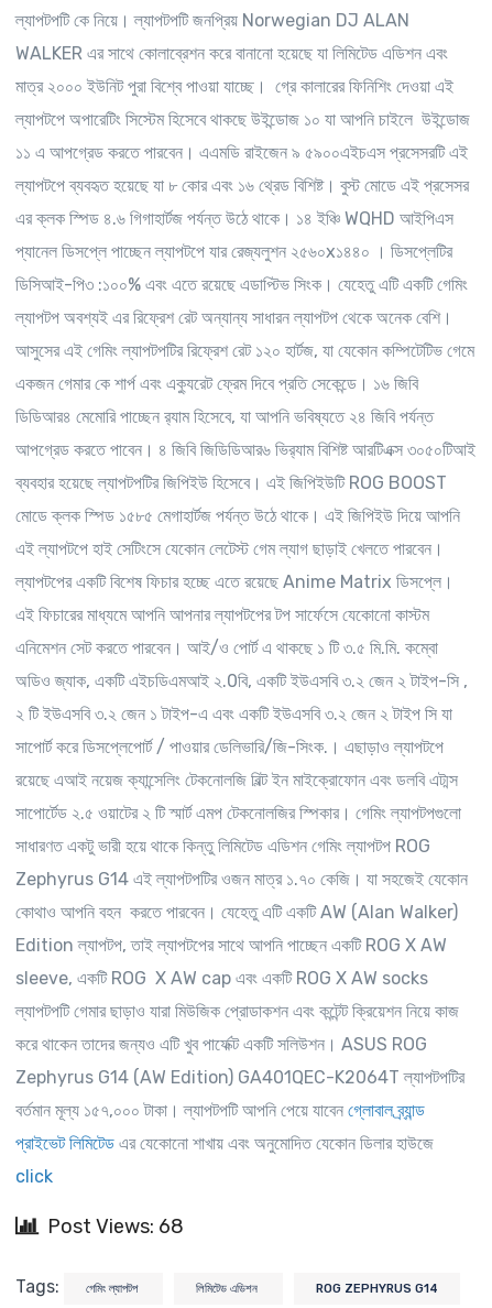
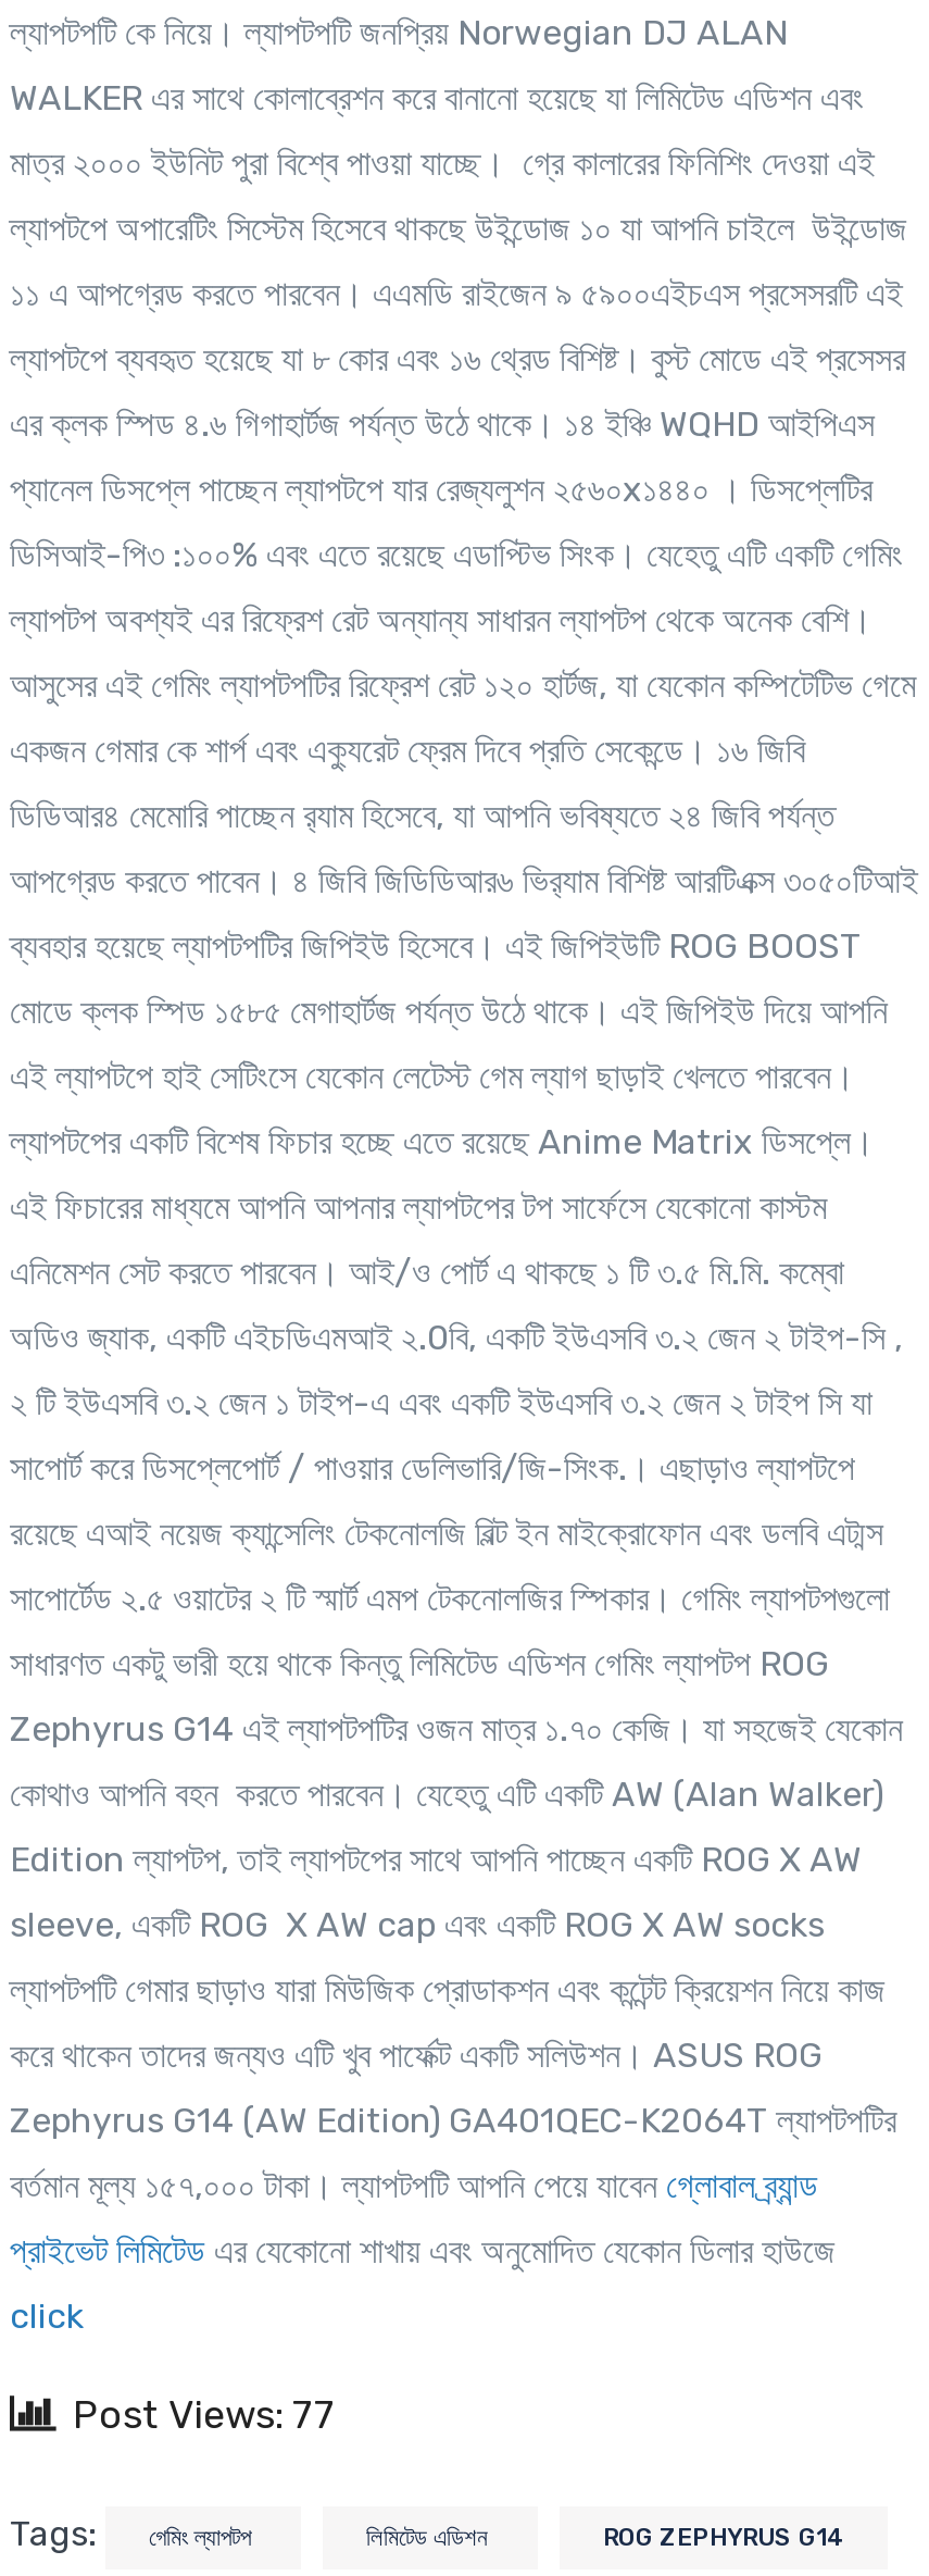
- Post Views: 68
+ Post Views: 77
